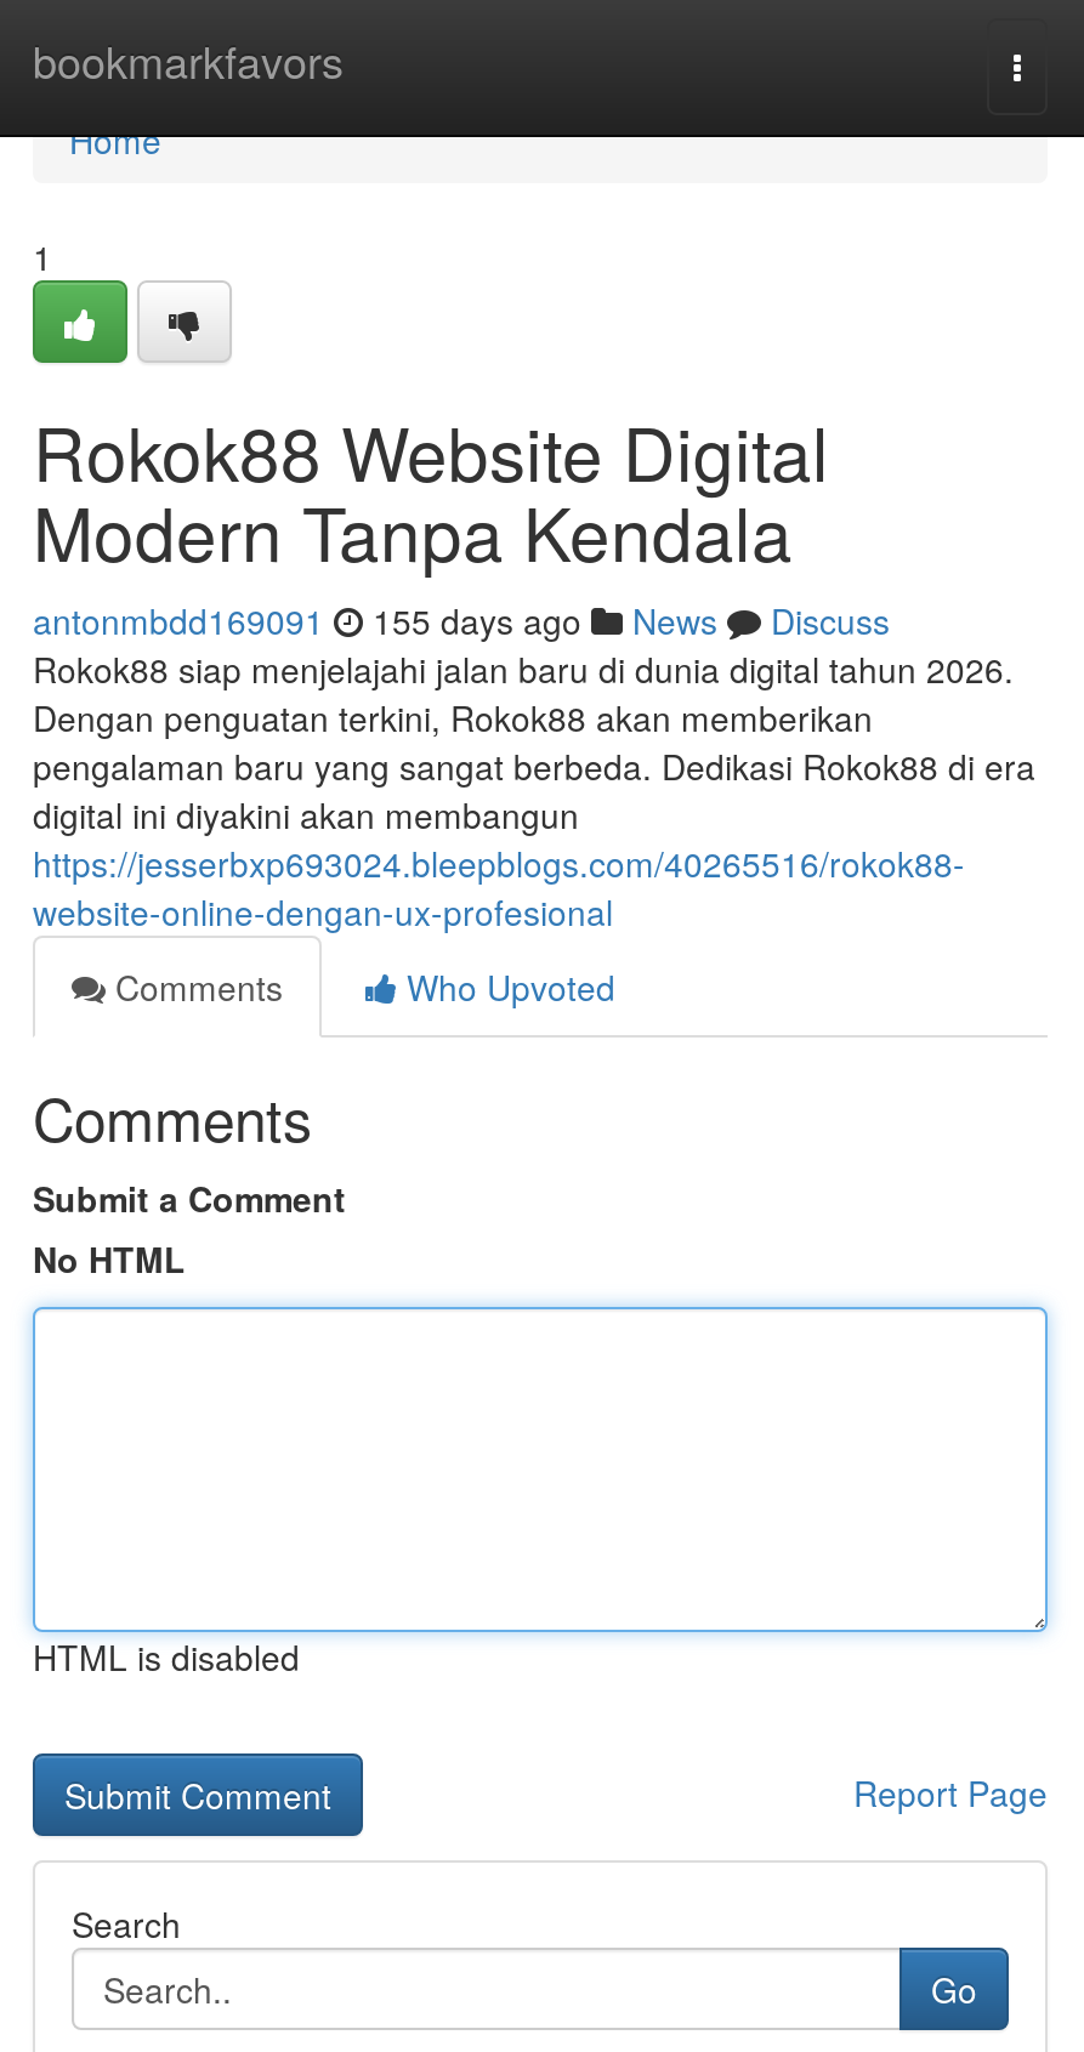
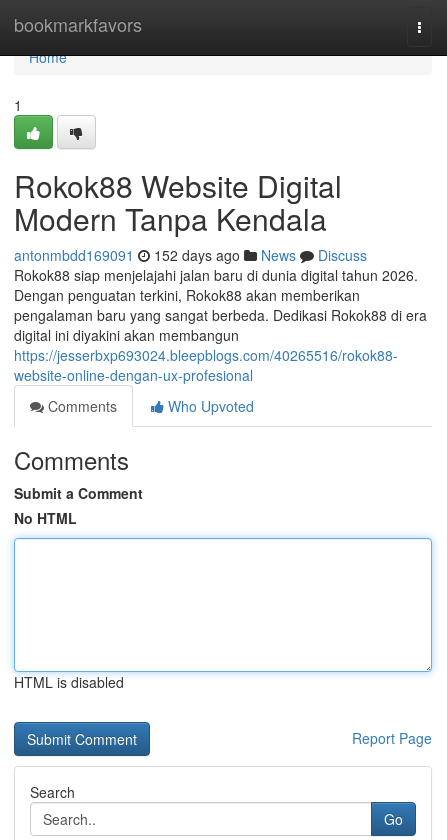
- antonmbdd169091 155 days ago News Discuss
+ antonmbdd169091 152 days ago News Discuss
